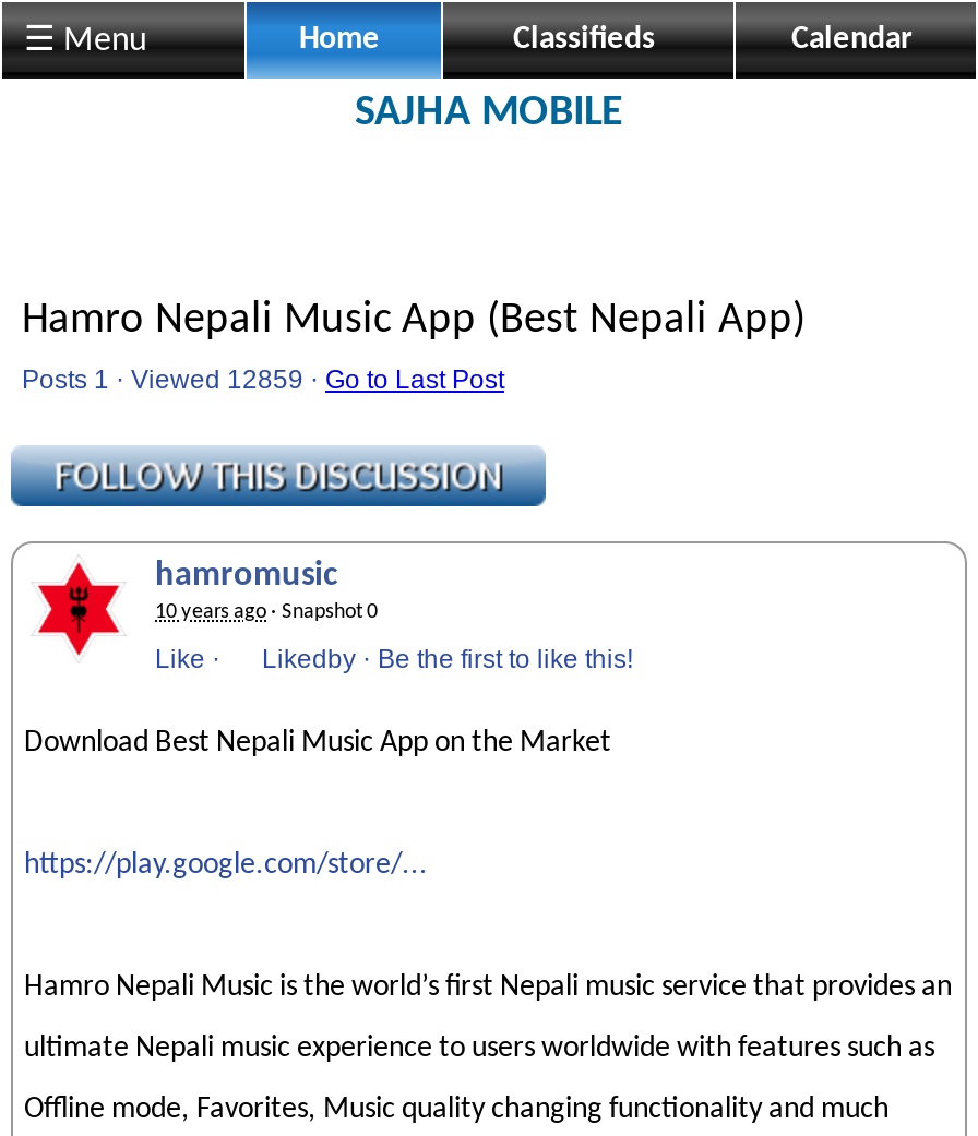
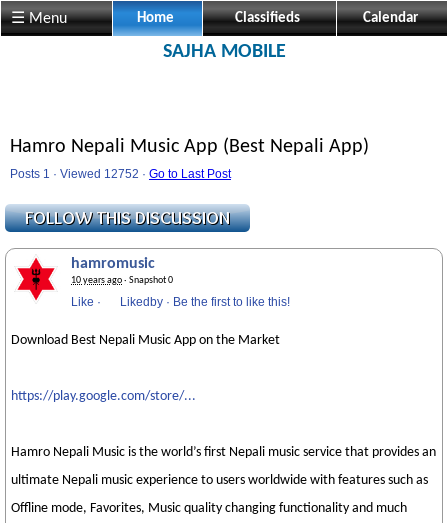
- Posts 1 · Viewed 12859 · Go to Last Post
+ Posts 1 · Viewed 12752 · Go to Last Post
